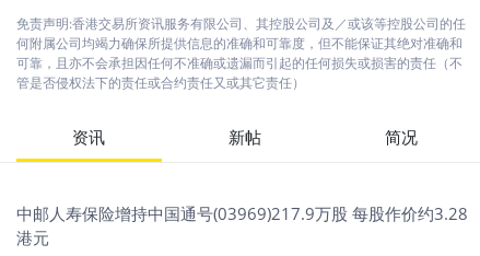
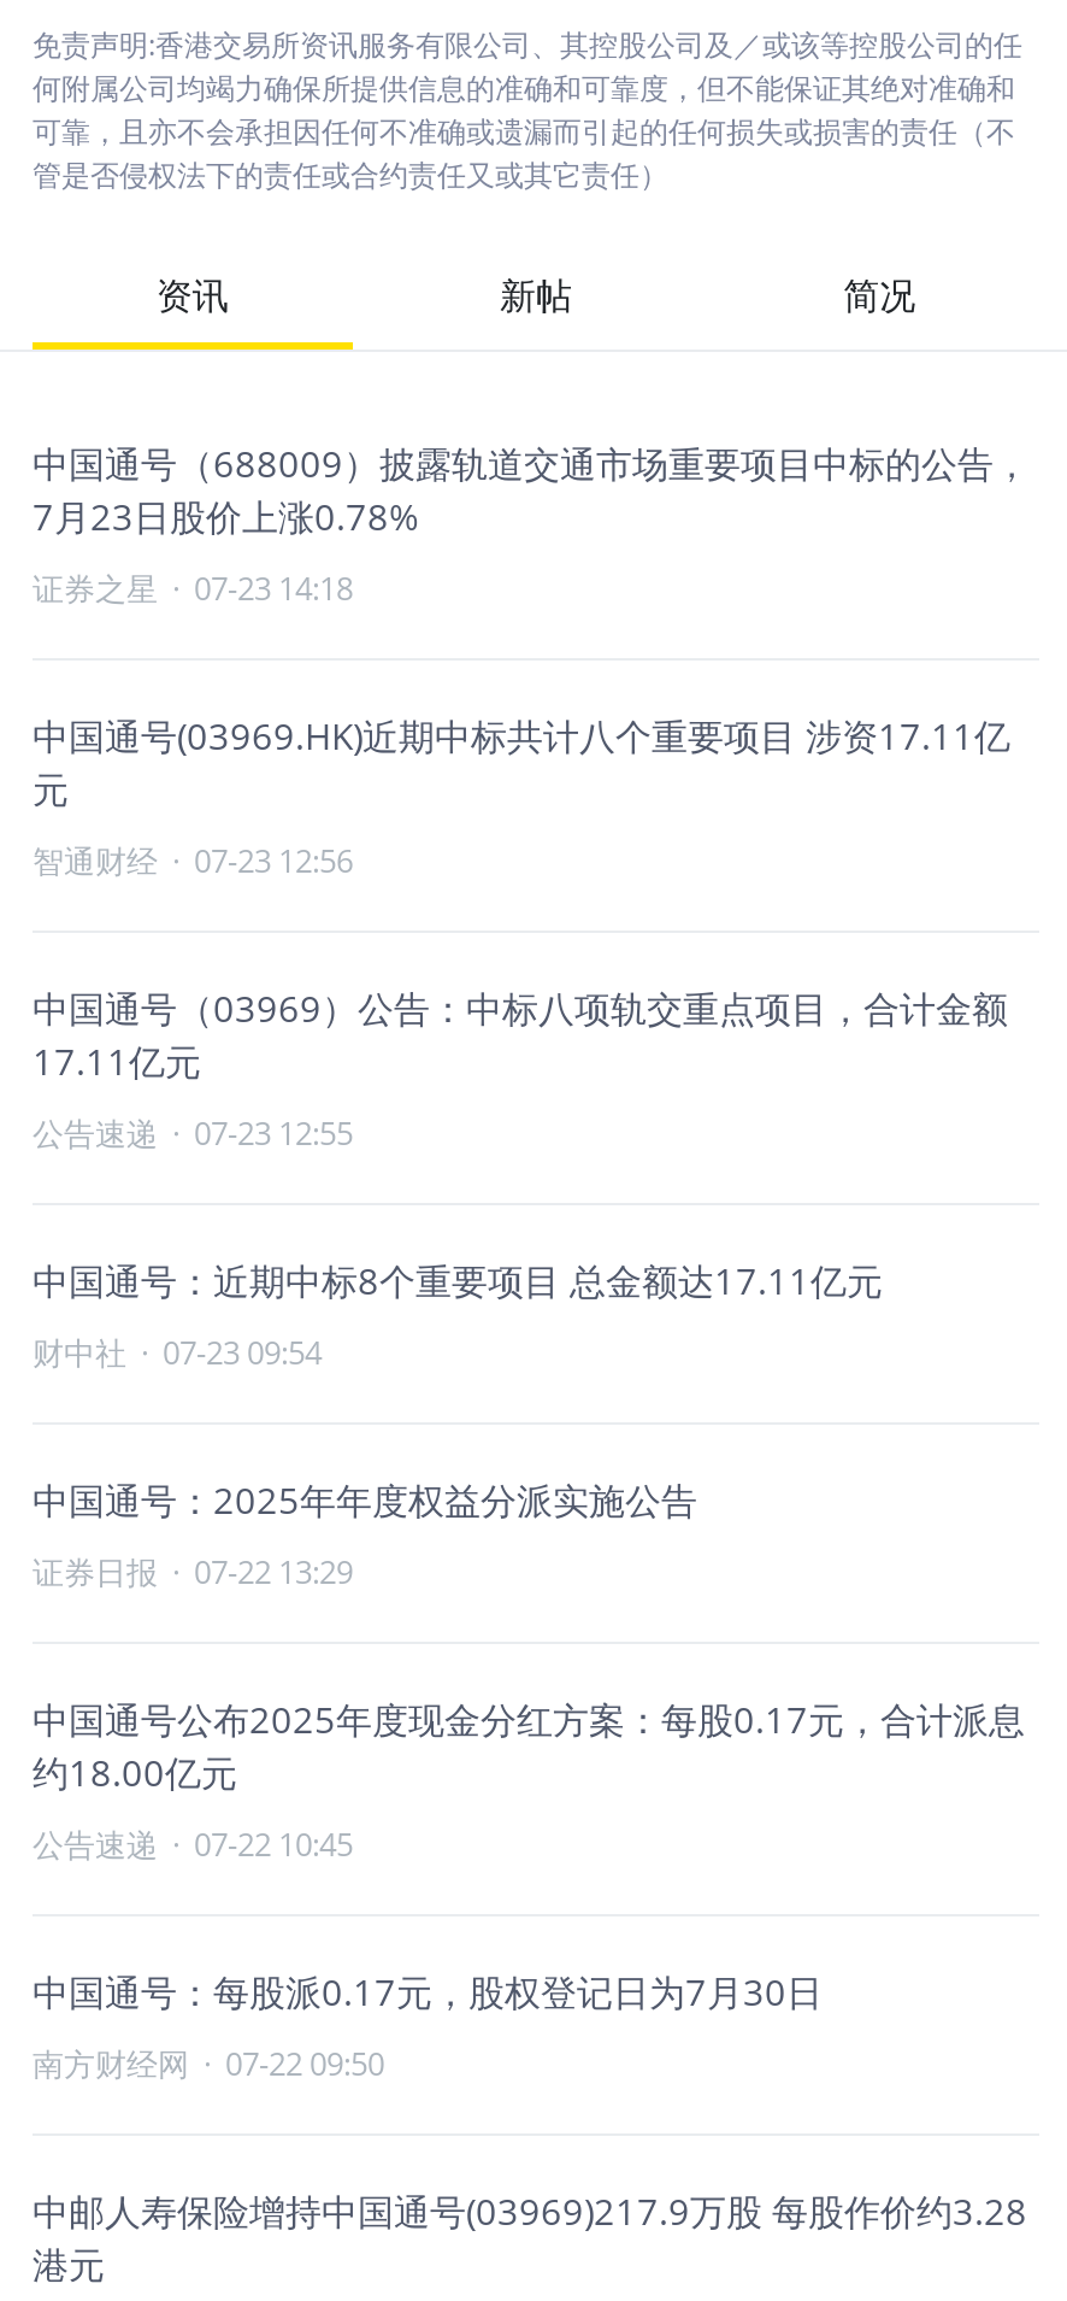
+ 中国通号（688009）披露轨道交通市场重要项目中标的公告，
+ 7月23日股价上涨0.78%
+ 证券之星· 07-23 14:18
+ 中国通号(03969.HK)近期中标共计八个重要项目 涉资17.11亿
+ 元
+ 智通财经· 07-23 12:56
+ 中国通号（03969）公告：中标八项轨交重点项目，合计金额
+ 17.11亿元
+ 公告速递· 07-23 12:55
+ 中国通号：近期中标8个重要项目 总金额达17.11亿元
+ 财中社· 07-23 09:54
+ 中国通号：2025年年度权益分派实施公告
+ 证券日报· 07-22 13:29
+ 中国通号公布2025年度现金分红方案：每股0.17元，合计派息
+ 约18.00亿元
+ 公告速递· 07-22 10:45
+ 中国通号：每股派0.17元，股权登记日为7月30日
+ 南方财经网· 07-22 09:50
